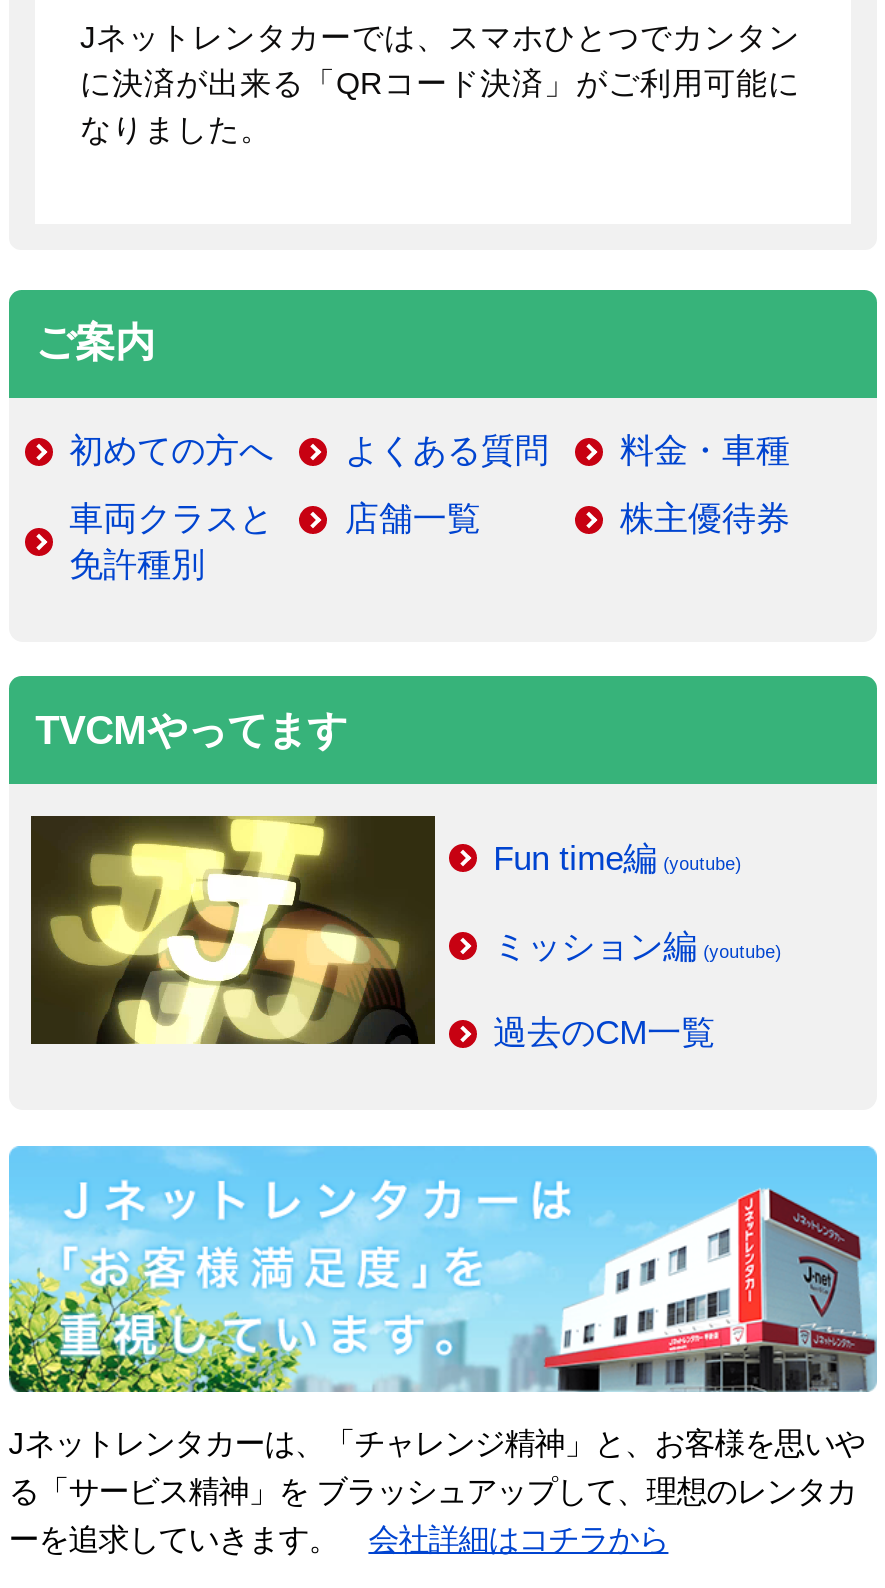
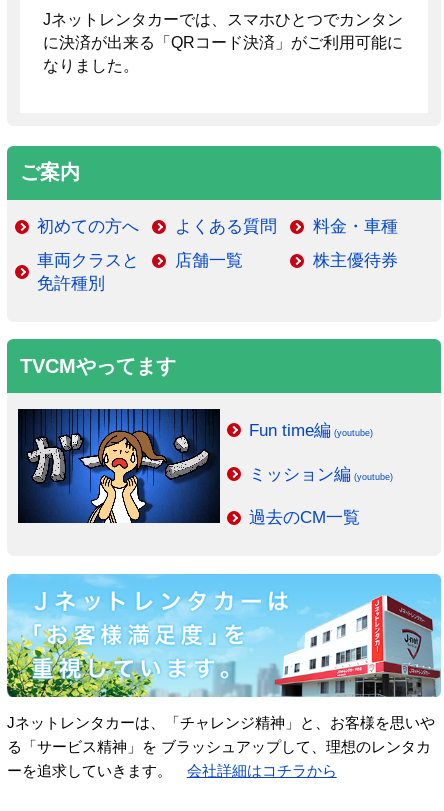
- [image]
+ [image]
